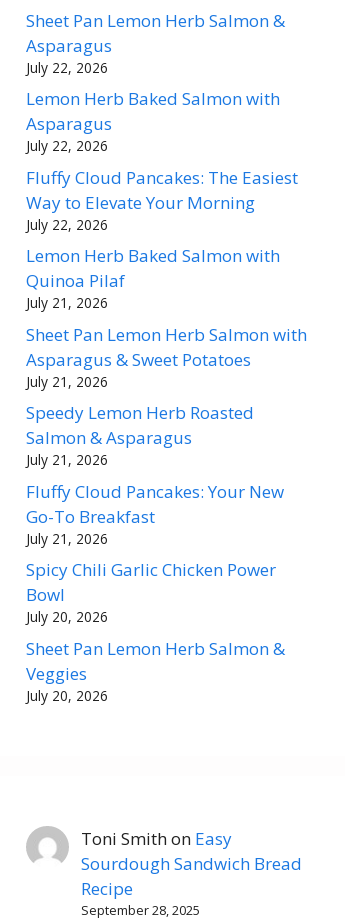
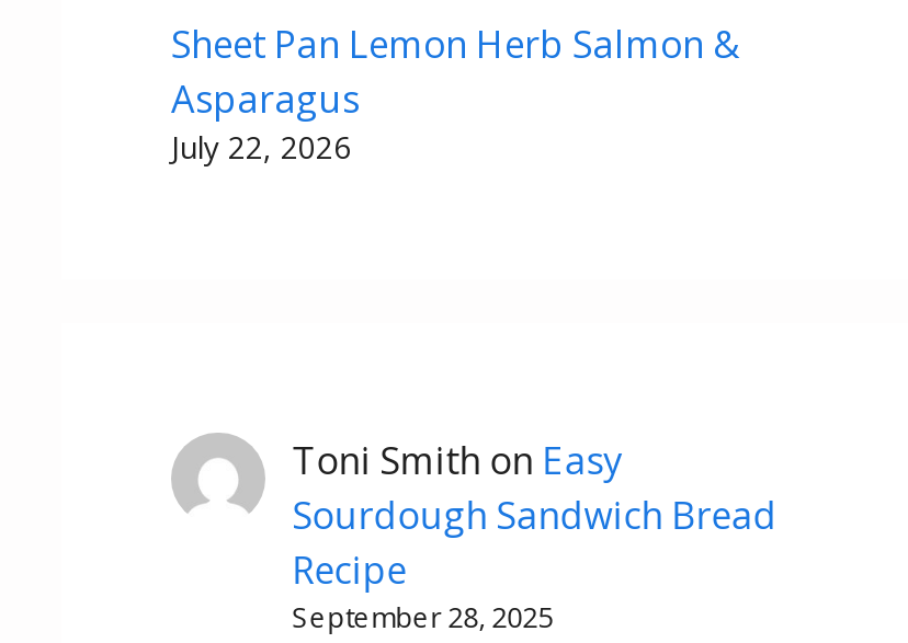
- Lemon Herb Baked Salmon with
- Asparagus
- July 22, 2026
- Fluffy Cloud Pancakes: The Easiest
- Way to Elevate Your Morning
- July 22, 2026
- Lemon Herb Baked Salmon with
- Quinoa Pilaf
- July 21, 2026
- Sheet Pan Lemon Herb Salmon with
- Asparagus & Sweet Potatoes
- July 21, 2026
- Speedy Lemon Herb Roasted
- Salmon & Asparagus
- July 21, 2026
- Fluffy Cloud Pancakes: Your New
- Go-To Breakfast
- July 21, 2026
- Spicy Chili Garlic Chicken Power
- Bowl
- July 20, 2026
- Sheet Pan Lemon Herb Salmon &
- Veggies
- July 20, 2026
